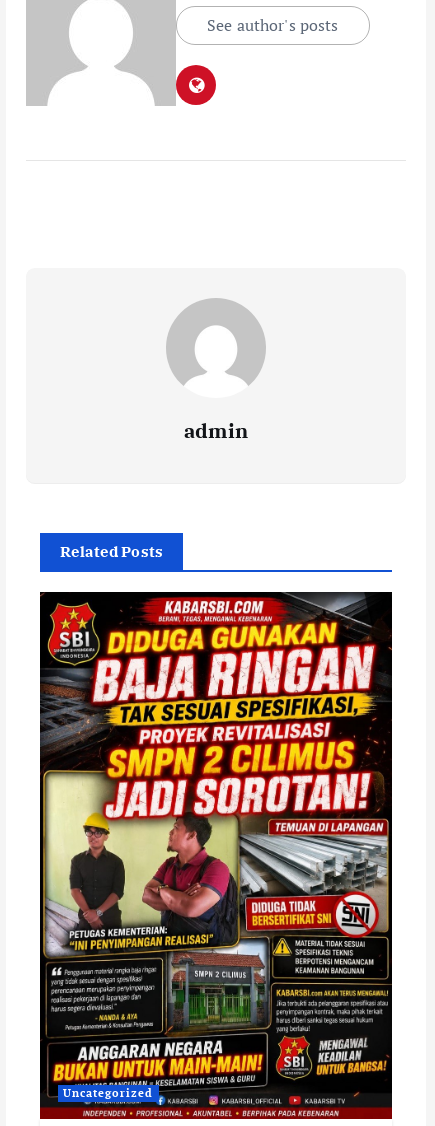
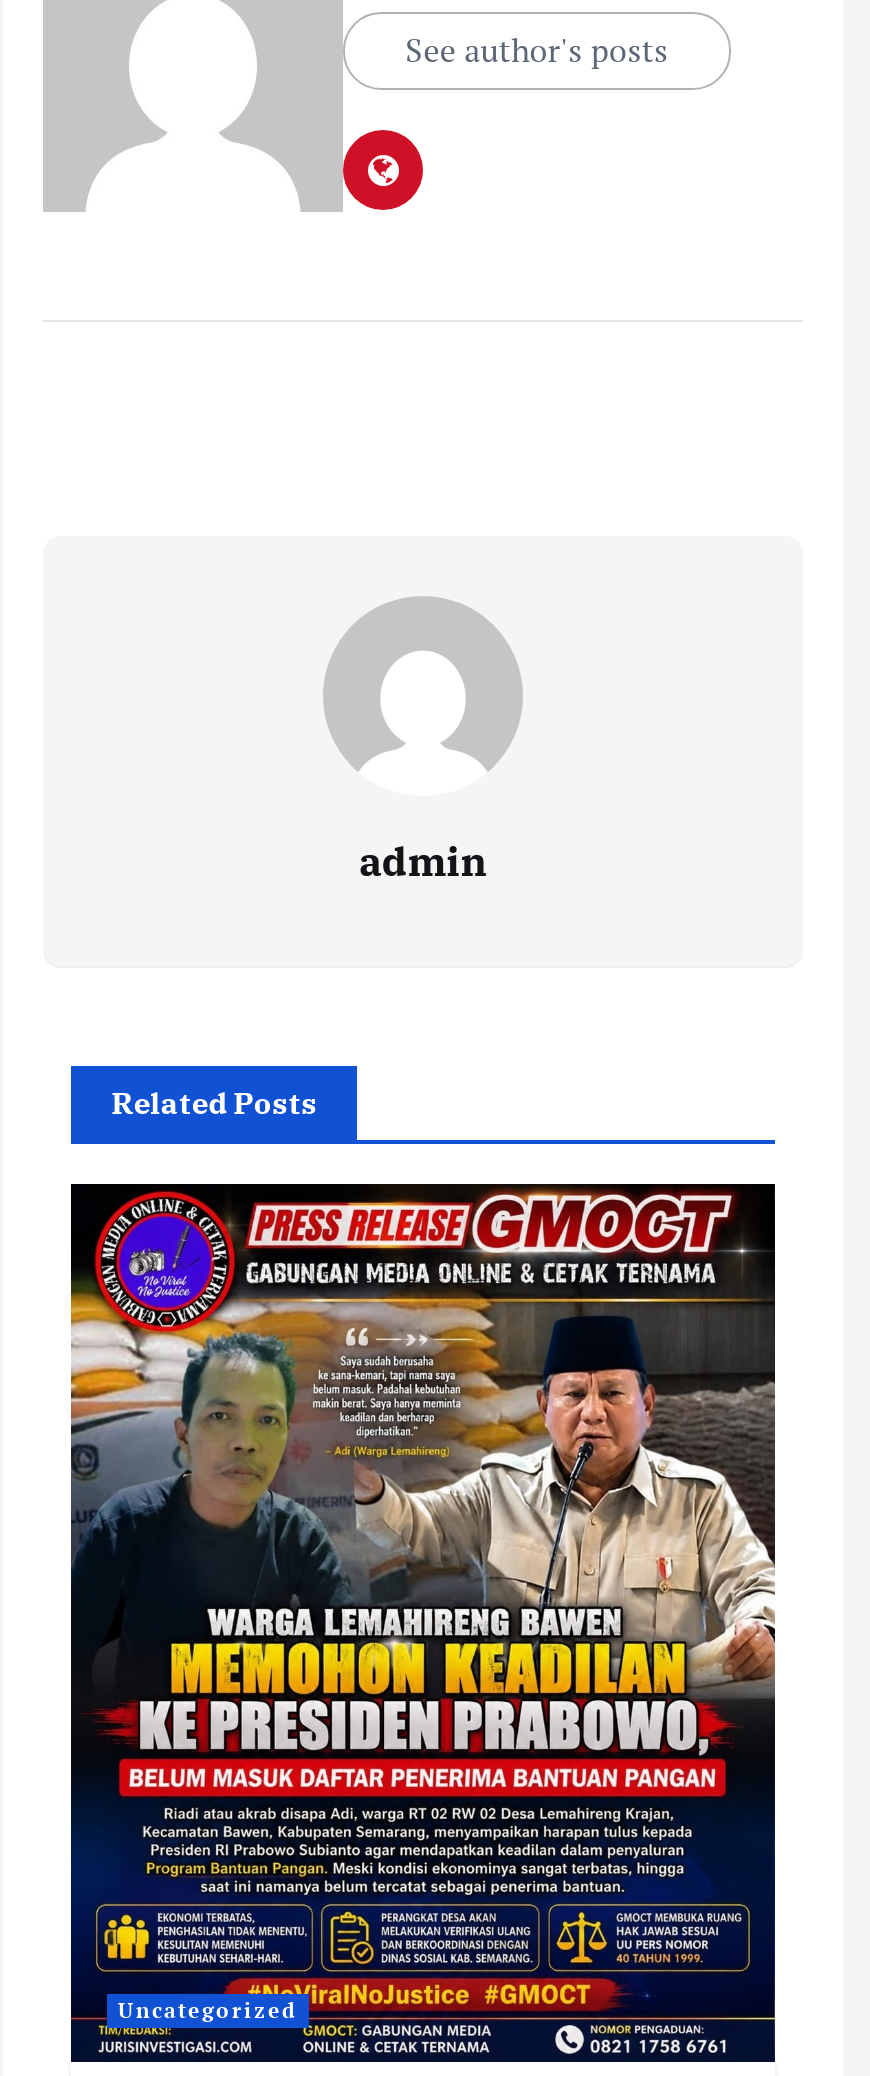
- [image]
+ [image]
